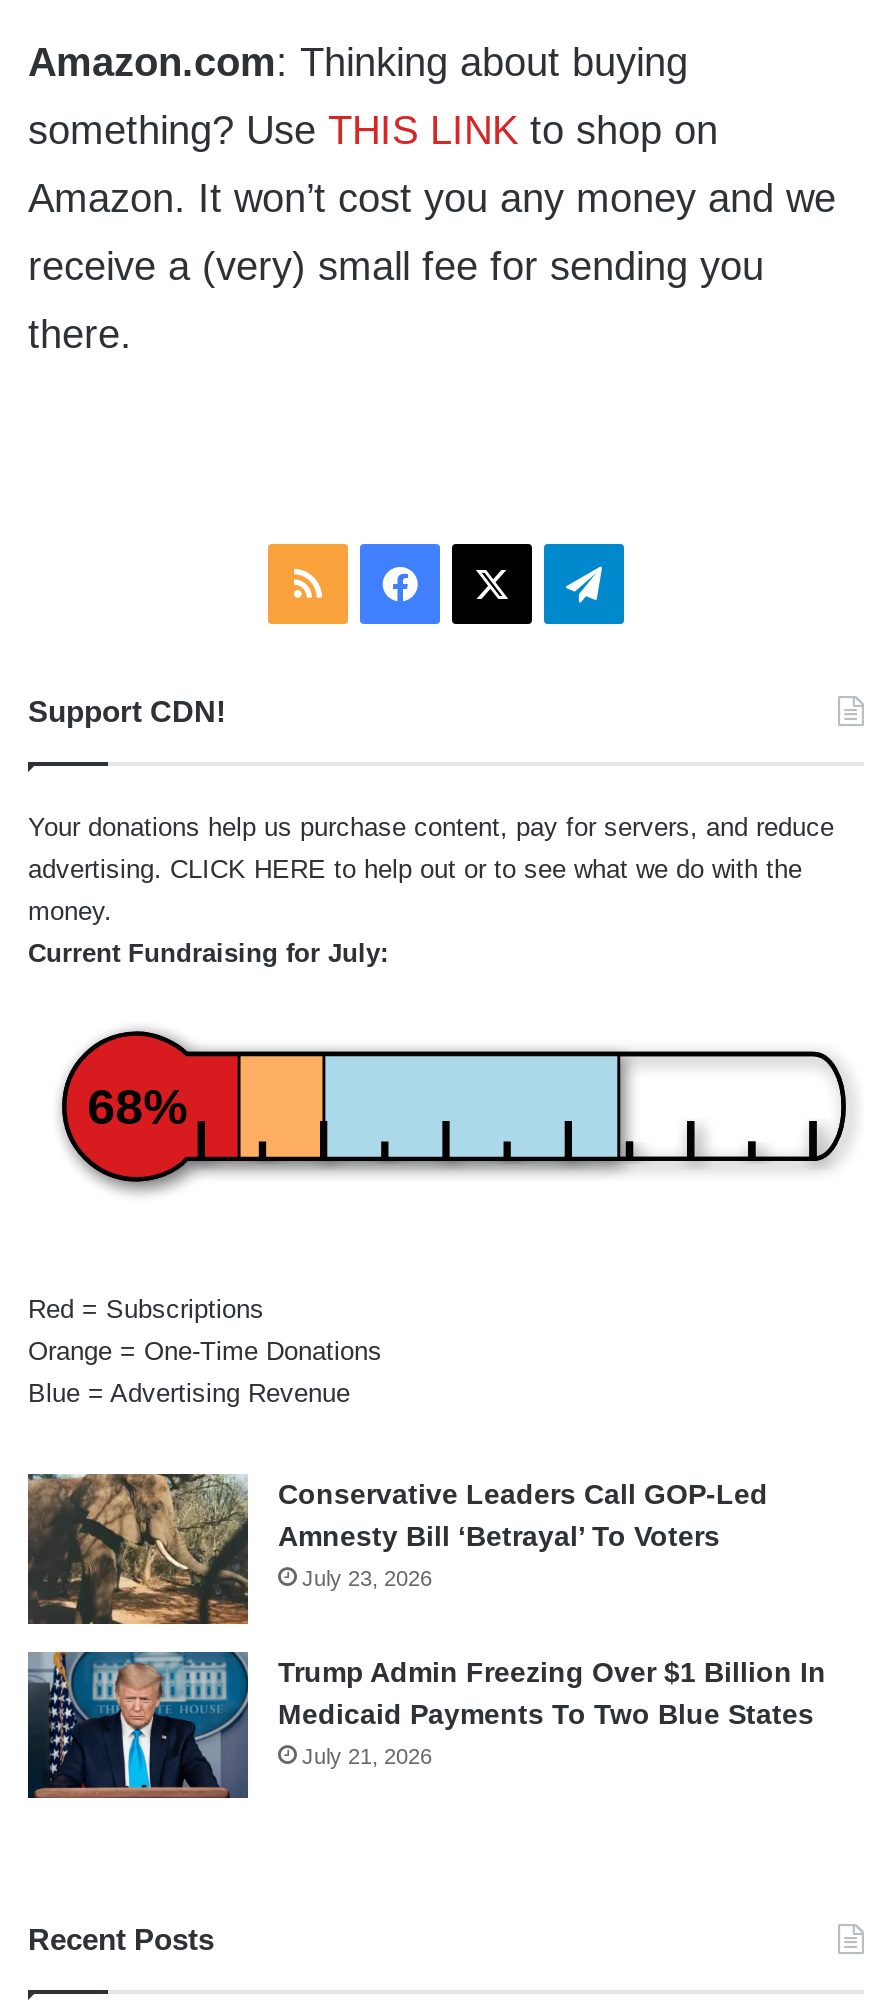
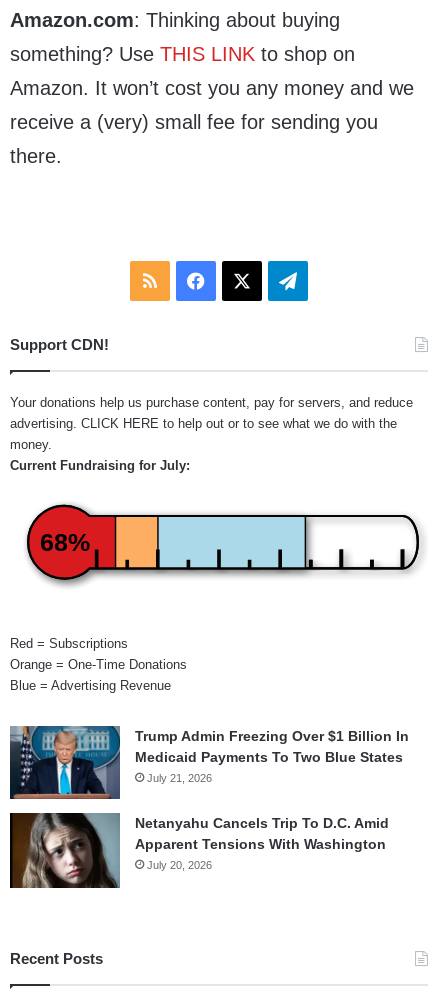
- [image]
- Conservative Leaders Call GOP-Led
- Amnesty Bill ‘Betrayal’ To Voters
- July 23, 2026

moved up: [image] | Trump Admin Freezing Over $1 Billion In | Medicaid Payments To Two Blue States | July 21, 2026

+ [image]
+ Netanyahu Cancels Trip To D.C. Amid
+ Apparent Tensions With Washington
+ July 20, 2026
